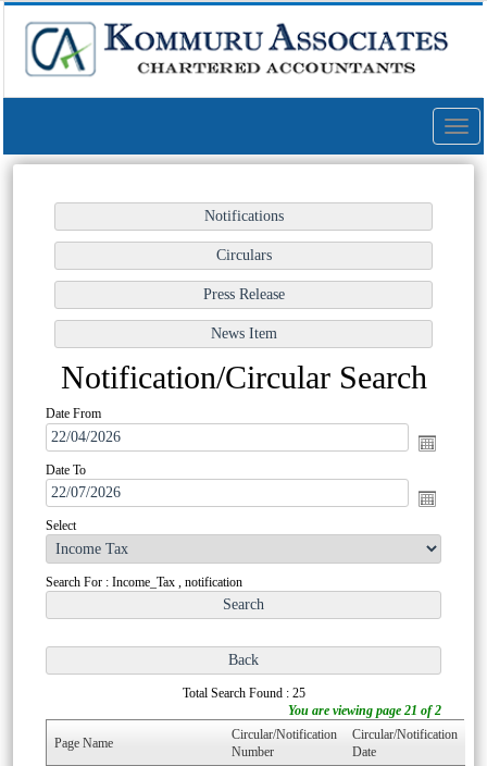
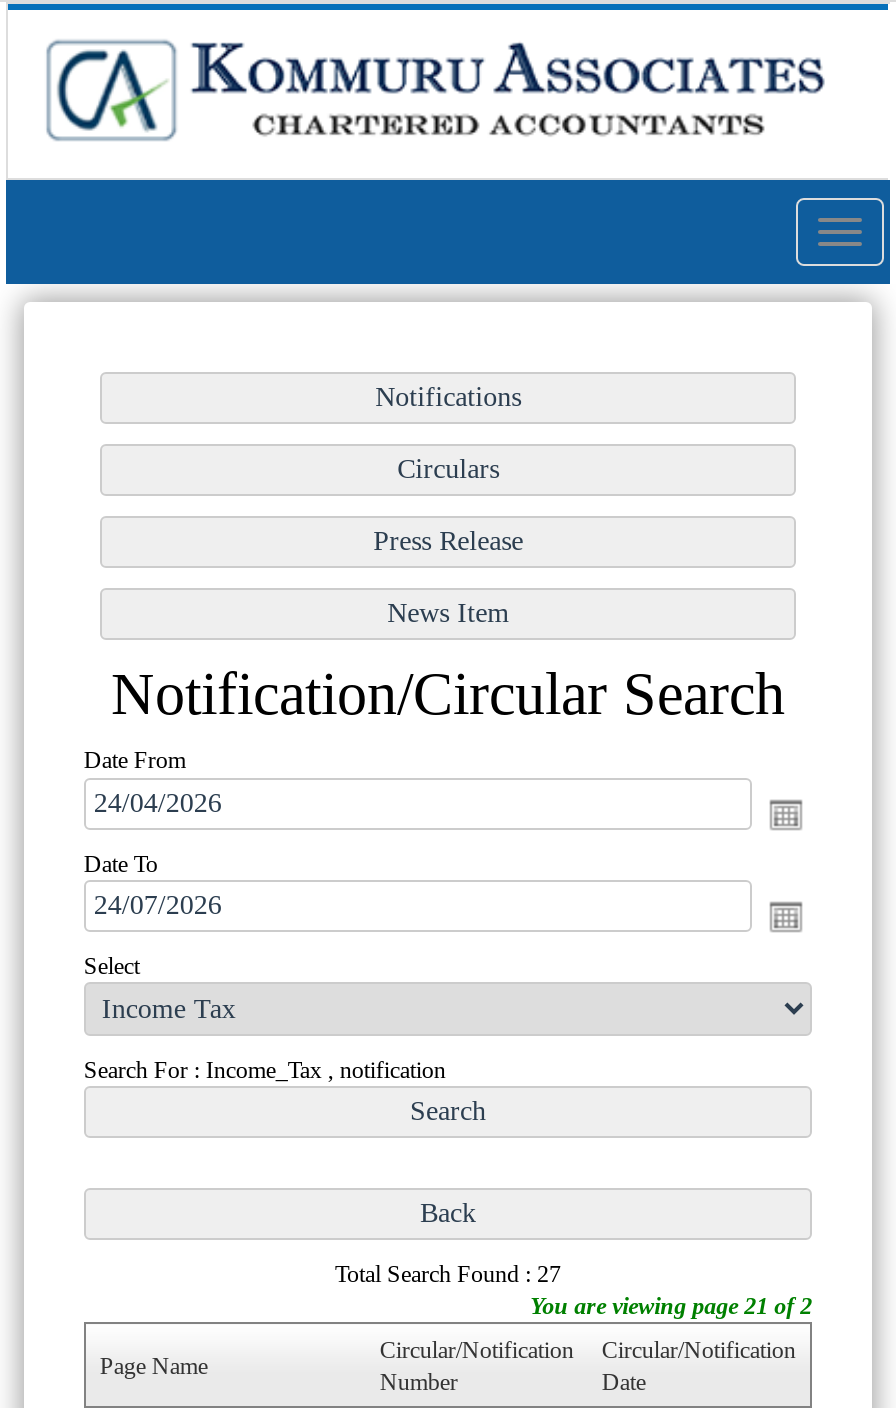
- Total Search Found : 25
+ Total Search Found : 27
